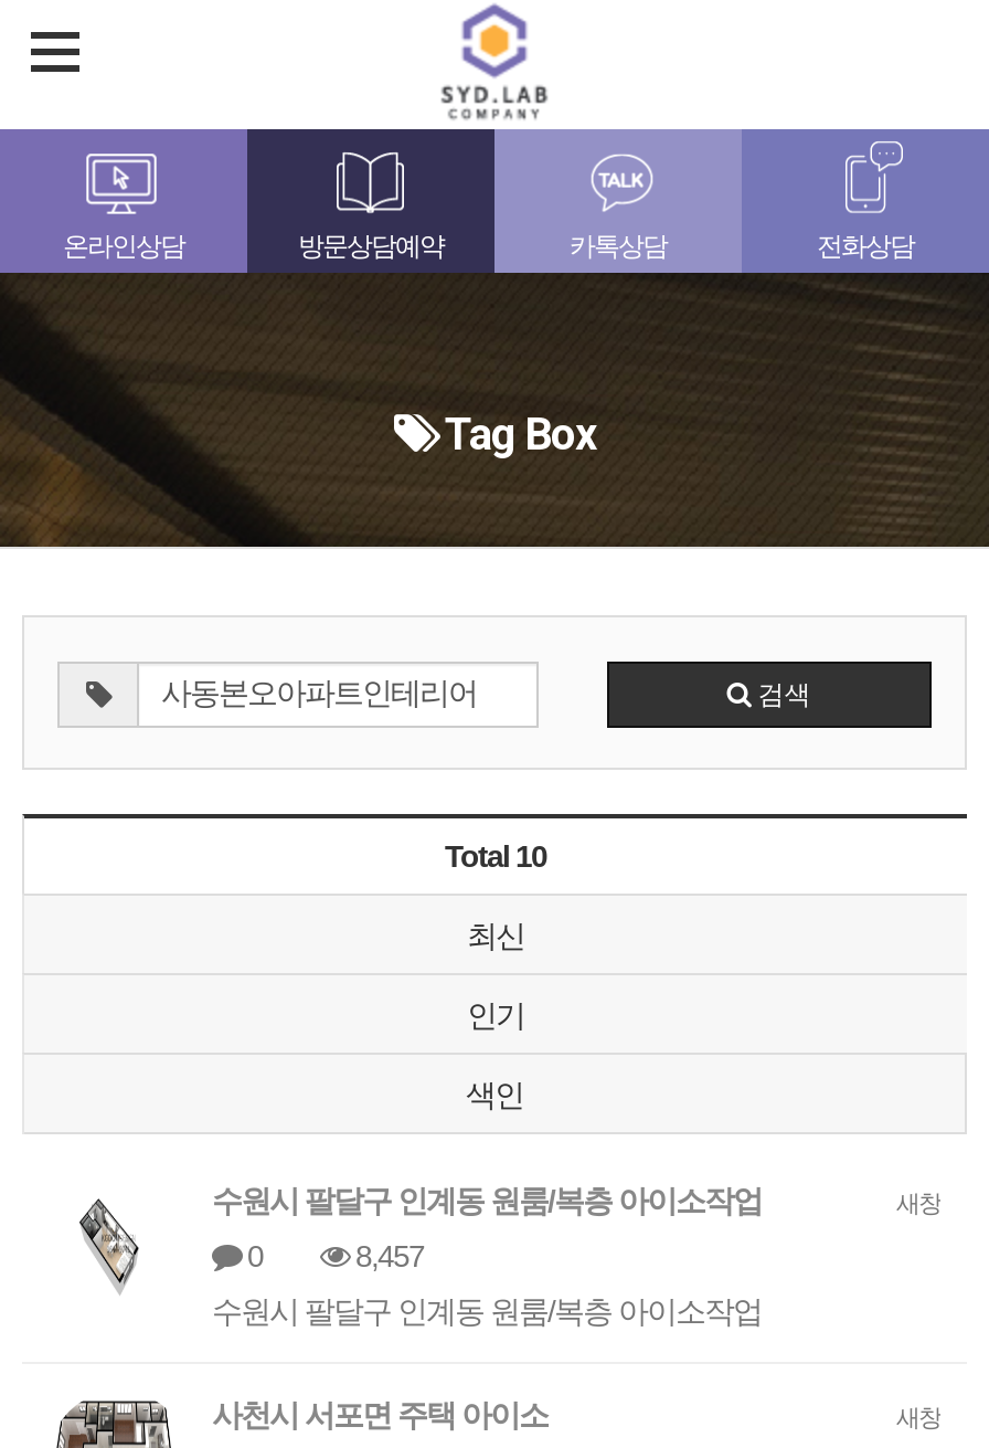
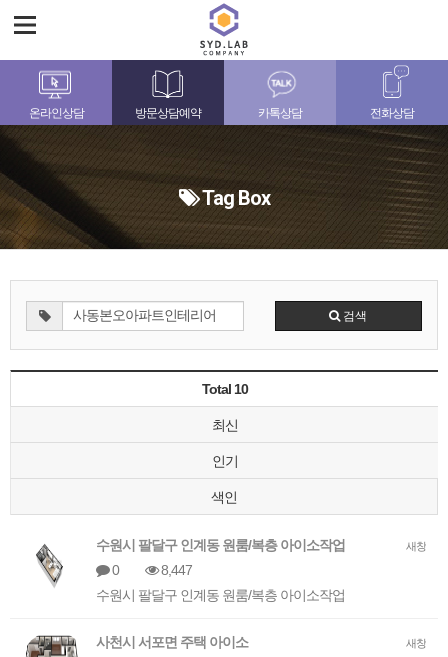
- 8,457
+ 8,447
